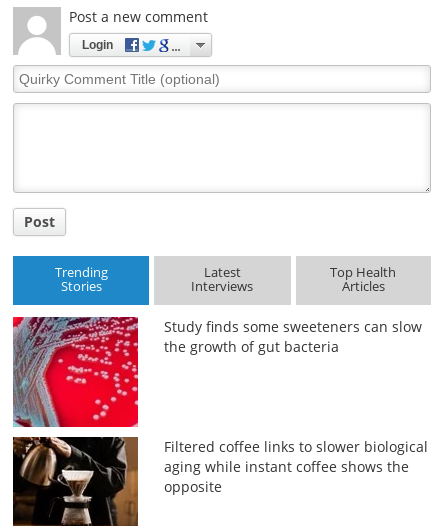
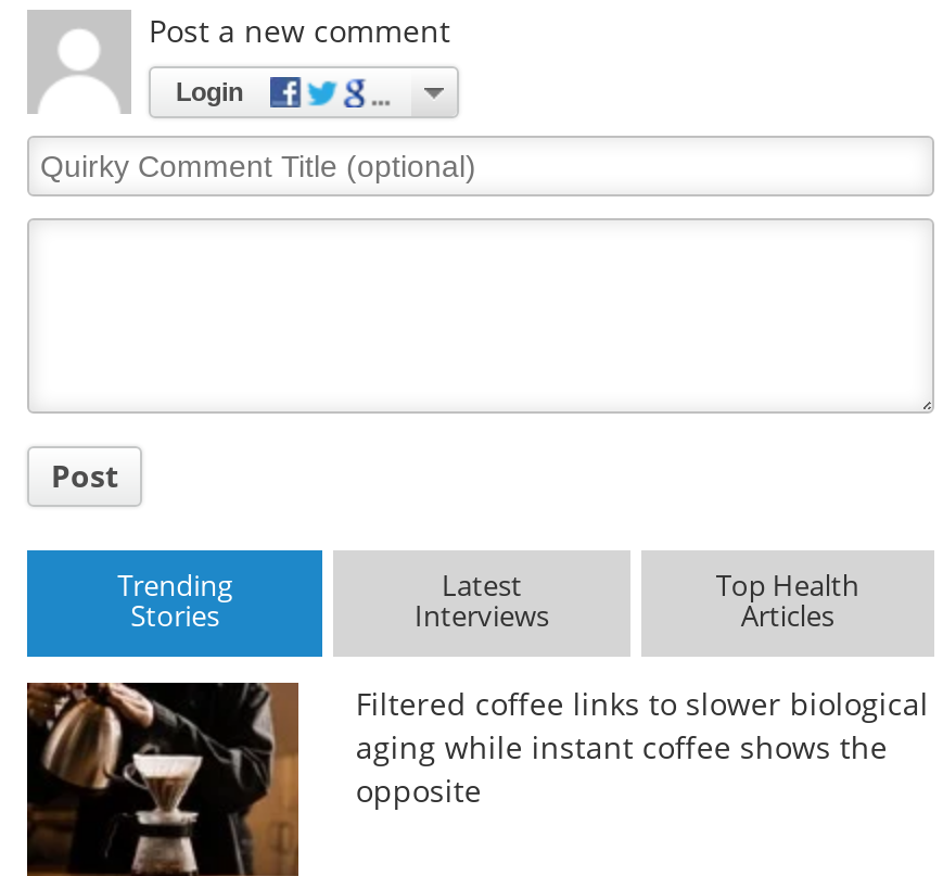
- [image]
- Study finds some sweeteners can slow
- the growth of gut bacteria
